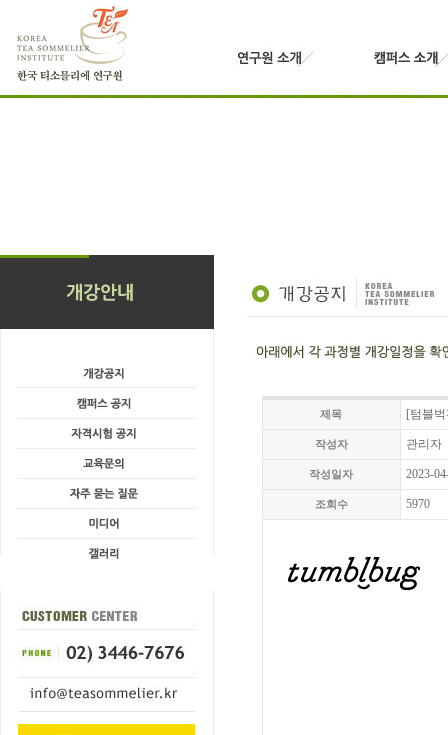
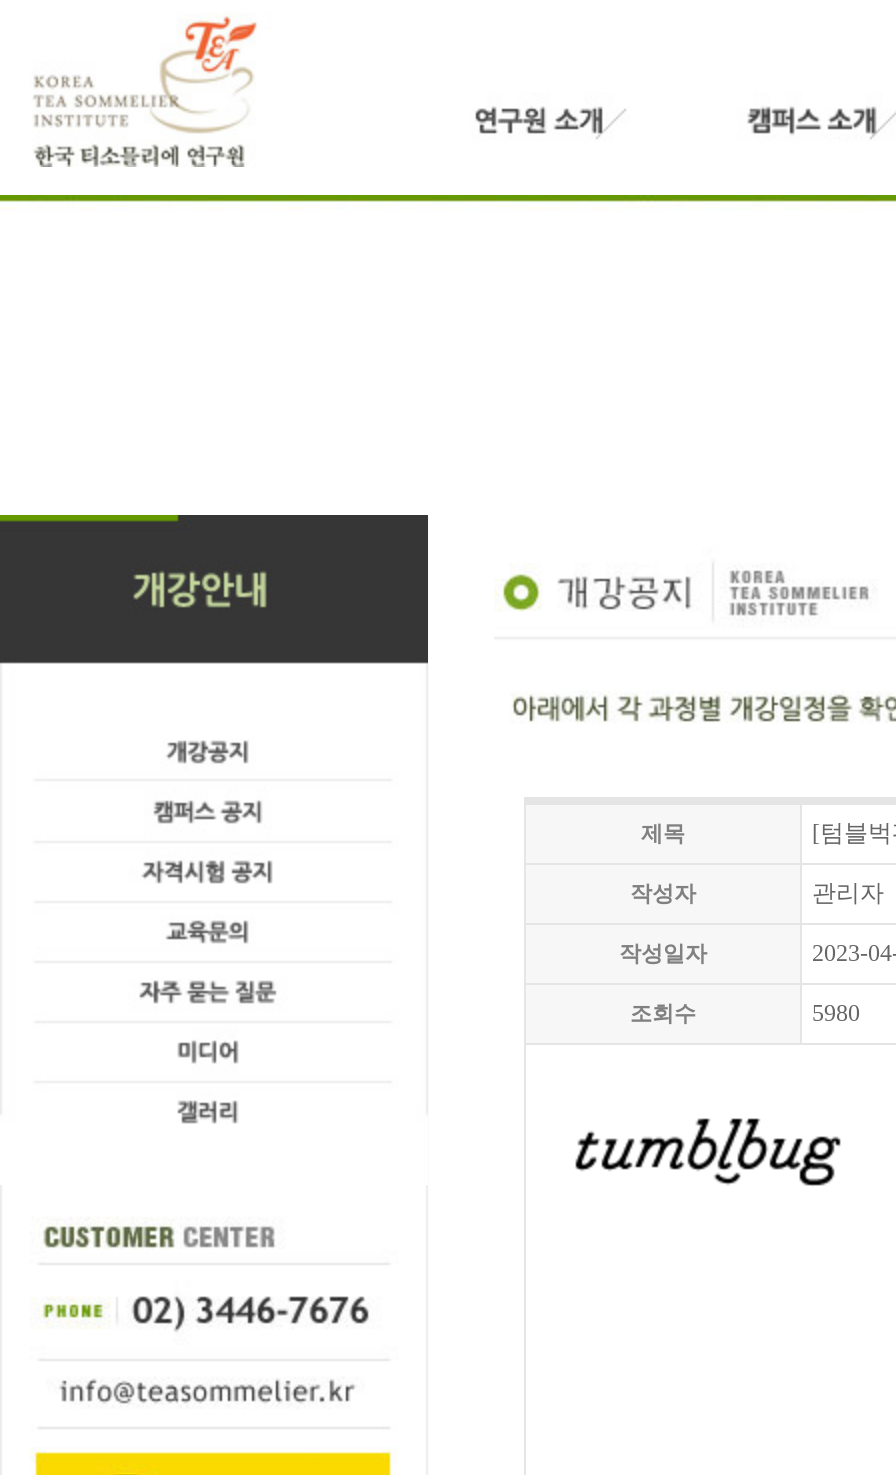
- 5970
+ 5980
